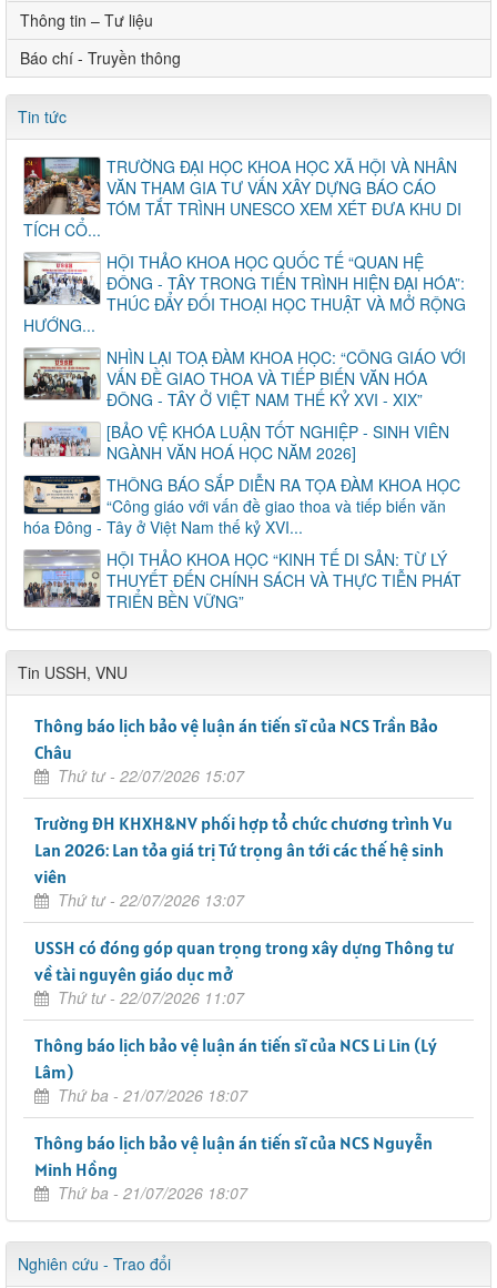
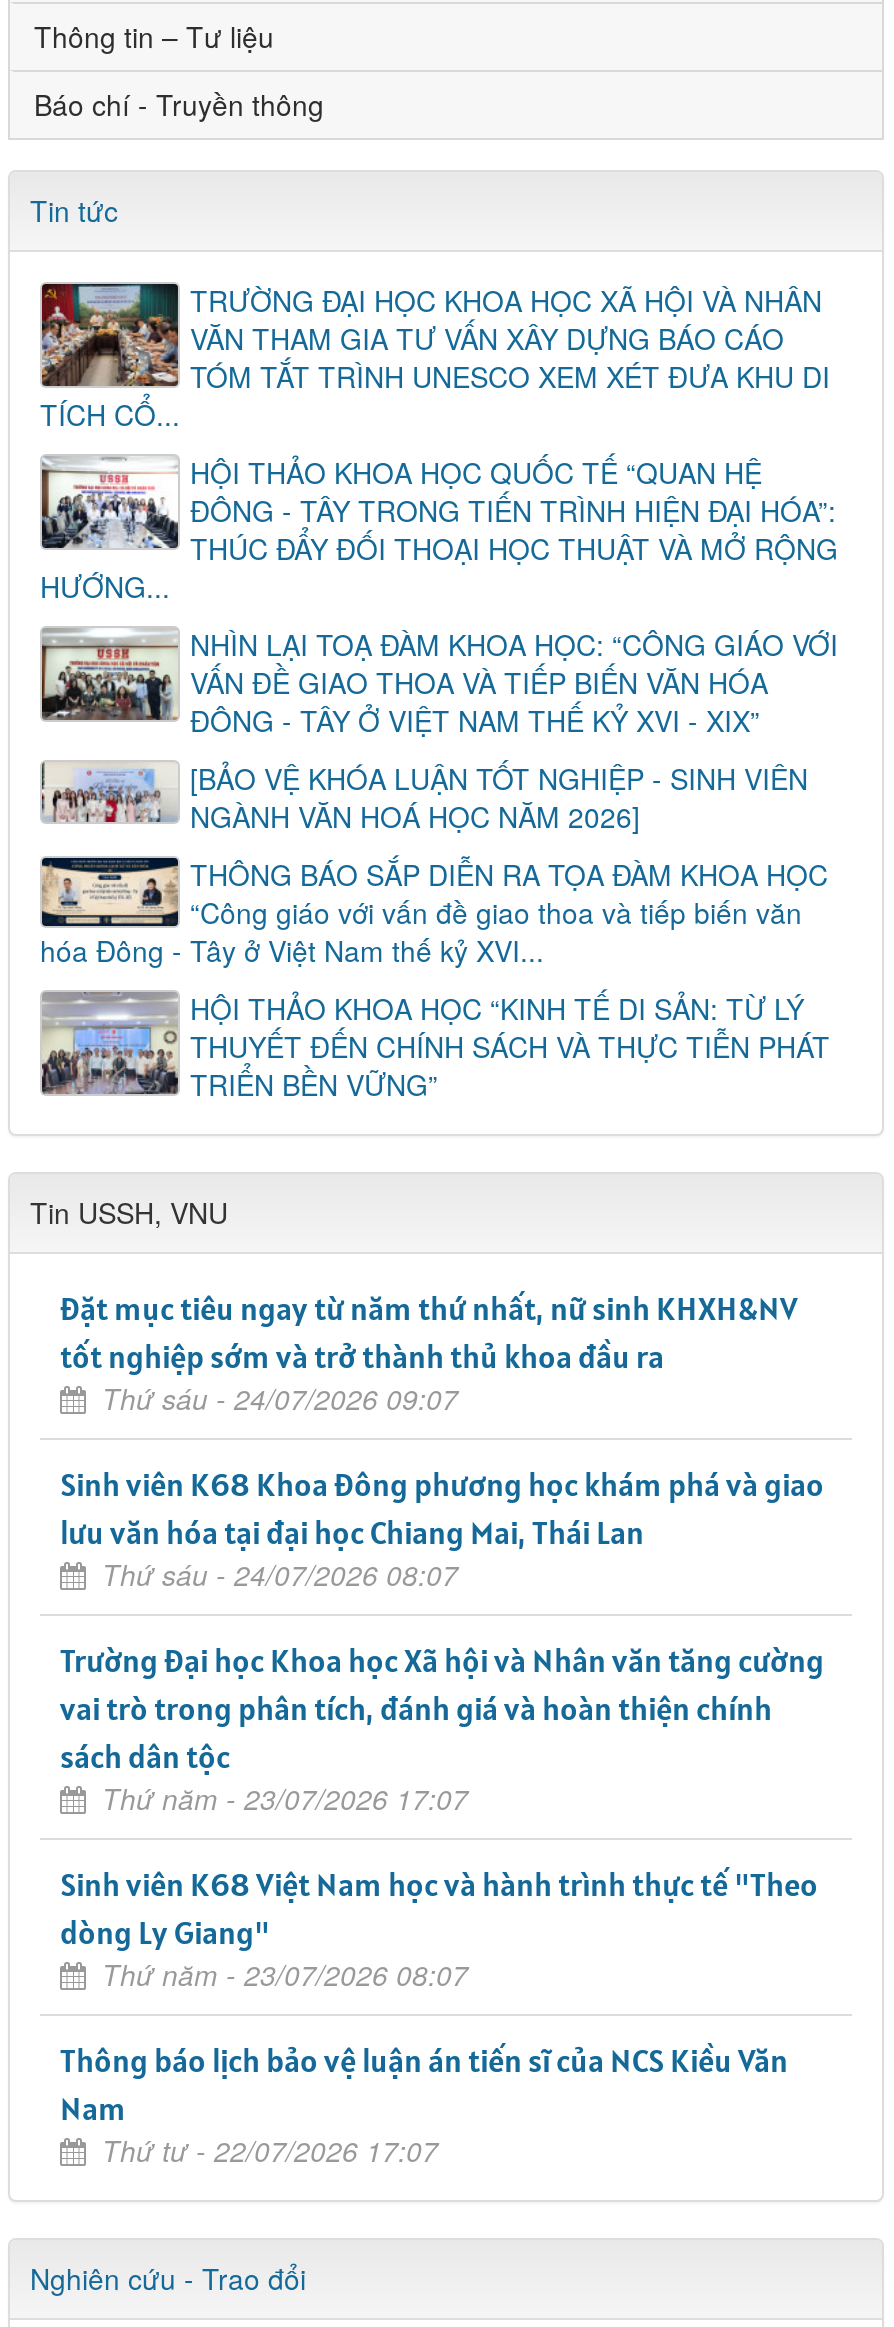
- Thông báo lịch bảo vệ luận án tiến sĩ của NCS Trần Bảo
- Châu
- Thứ tư - 22/07/2026 15:07
+ Đặt mục tiêu ngay từ năm thứ nhất, nữ sinh KHXH&NV
+ tốt nghiệp sớm và trở thành thủ khoa đầu ra
+ Thứ sáu - 24/07/2026 09:07

- Trường ĐH KHXH&NV phối hợp tổ chức chương trình Vu
- Lan 2026: Lan tỏa giá trị Tứ trọng ân tới các thế hệ sinh
- viên
- Thứ tư - 22/07/2026 13:07
+ Sinh viên K68 Khoa Đông phương học khám phá và giao
+ lưu văn hóa tại đại học Chiang Mai, Thái Lan
+ Thứ sáu - 24/07/2026 08:07

- USSH có đóng góp quan trọng trong xây dựng Thông tư
- về tài nguyên giáo dục mở
- Thứ tư - 22/07/2026 11:07
+ Trường Đại học Khoa học Xã hội và Nhân văn tăng cường
+ vai trò trong phân tích, đánh giá và hoàn thiện chính
+ sách dân tộc
+ Thứ năm - 23/07/2026 17:07

- Thông báo lịch bảo vệ luận án tiến sĩ của NCS Li Lin (Lý
- Lâm)
- Thứ ba - 21/07/2026 18:07
+ Sinh viên K68 Việt Nam học và hành trình thực tế "Theo
+ dòng Ly Giang"
+ Thứ năm - 23/07/2026 08:07

- Thông báo lịch bảo vệ luận án tiến sĩ của NCS Nguyễn
- Minh Hồng
- Thứ ba - 21/07/2026 18:07
+ Thông báo lịch bảo vệ luận án tiến sĩ của NCS Kiều Văn
+ Nam
+ Thứ tư - 22/07/2026 17:07
